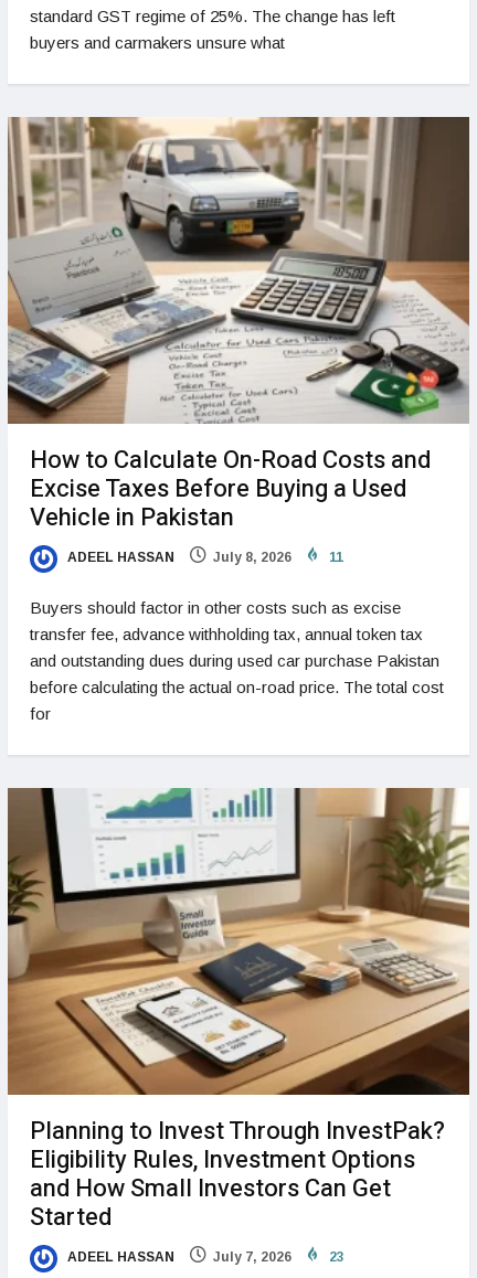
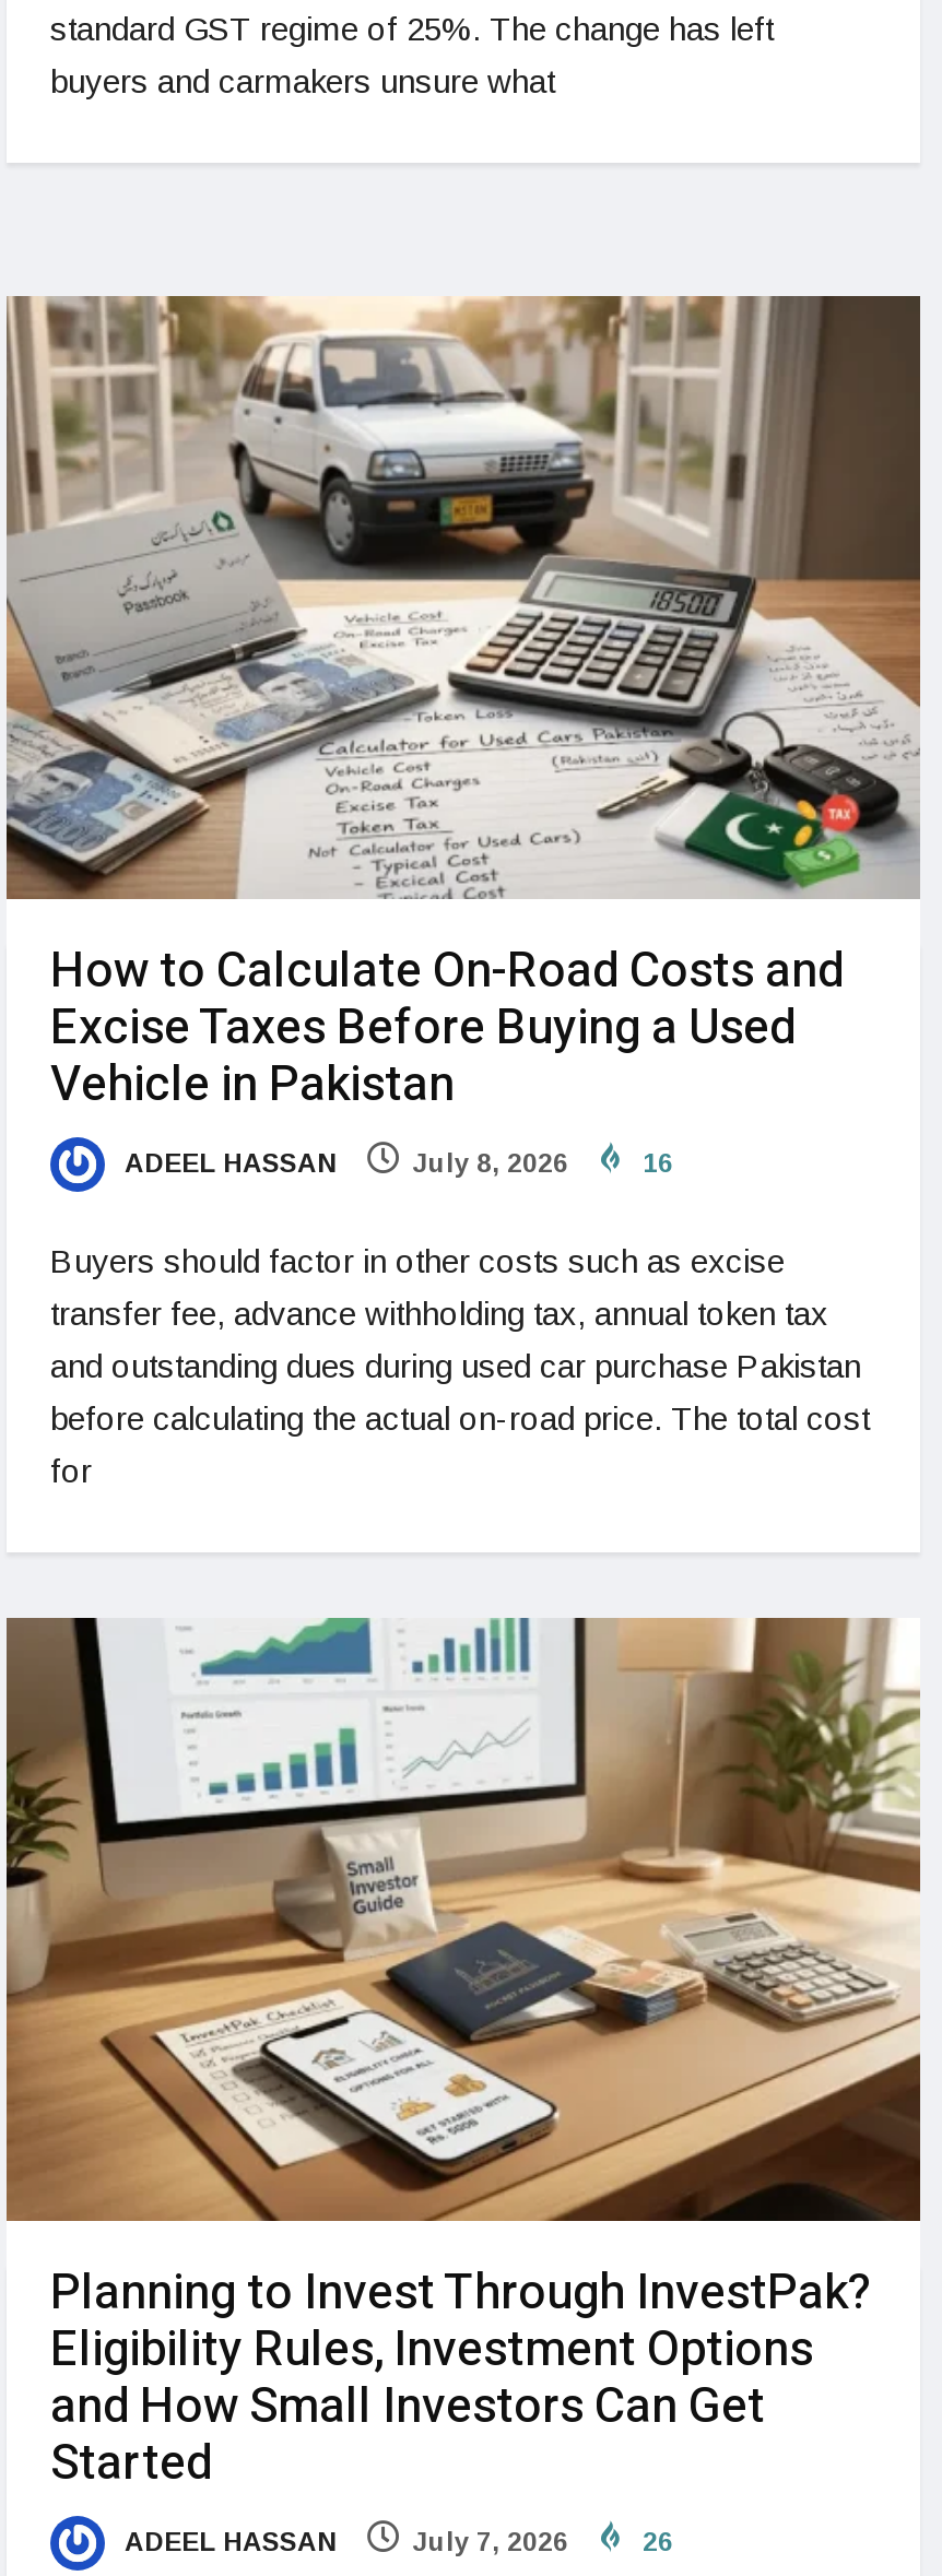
- 11
+ 16

- 23
+ 26
